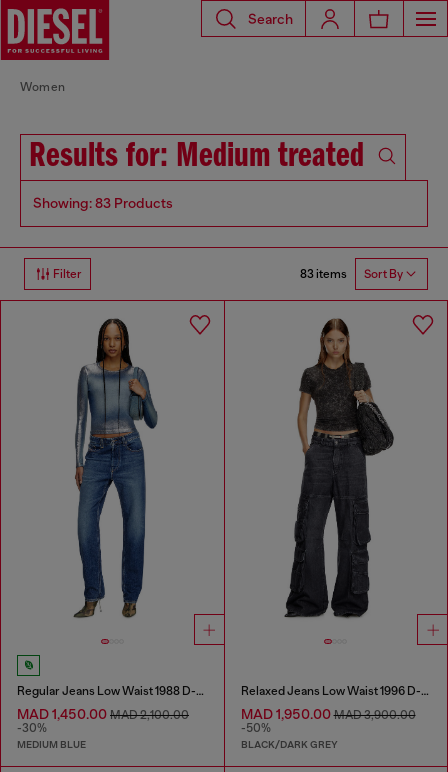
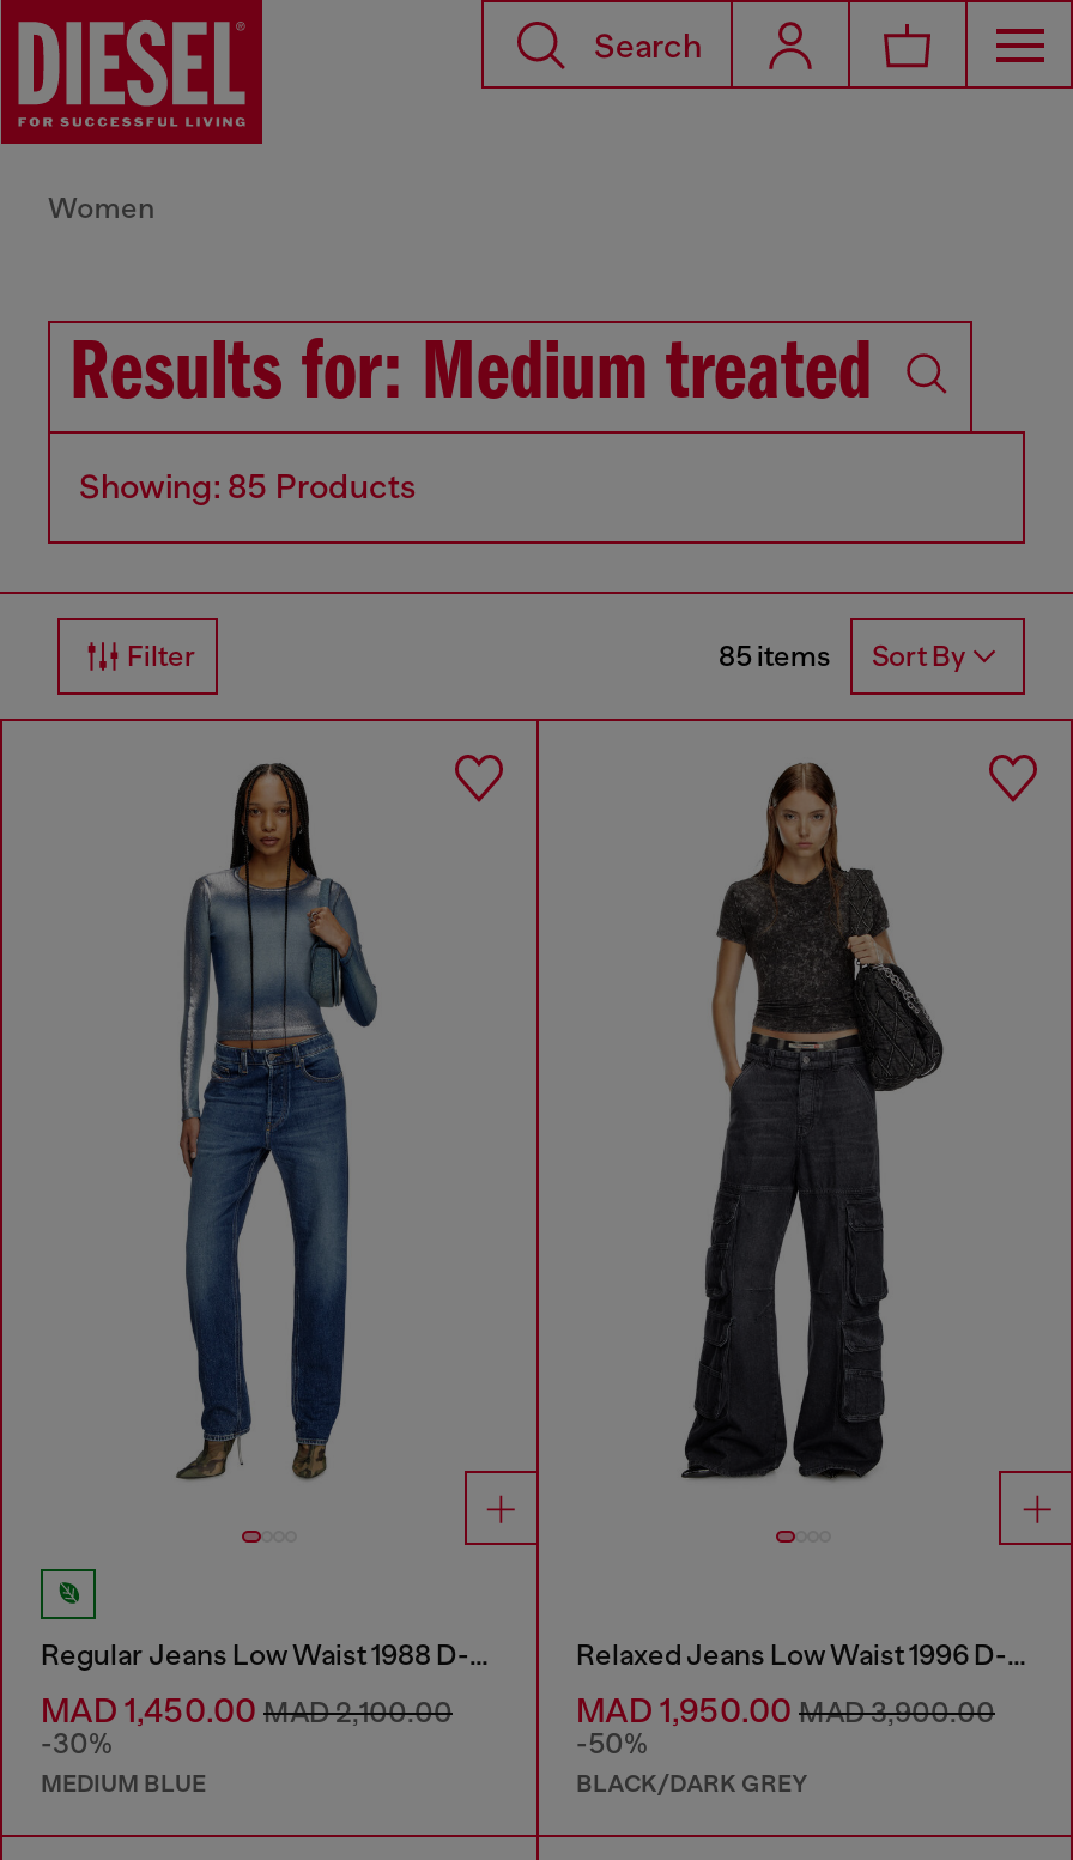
- Showing: 83 Products
+ Showing: 85 Products

- 83 items Sort By
+ 85 items Sort By
